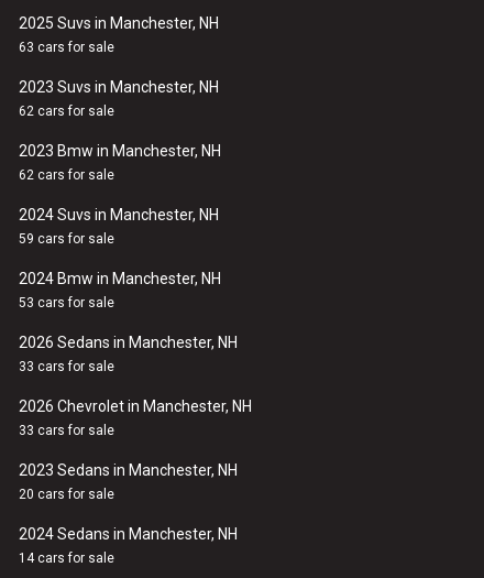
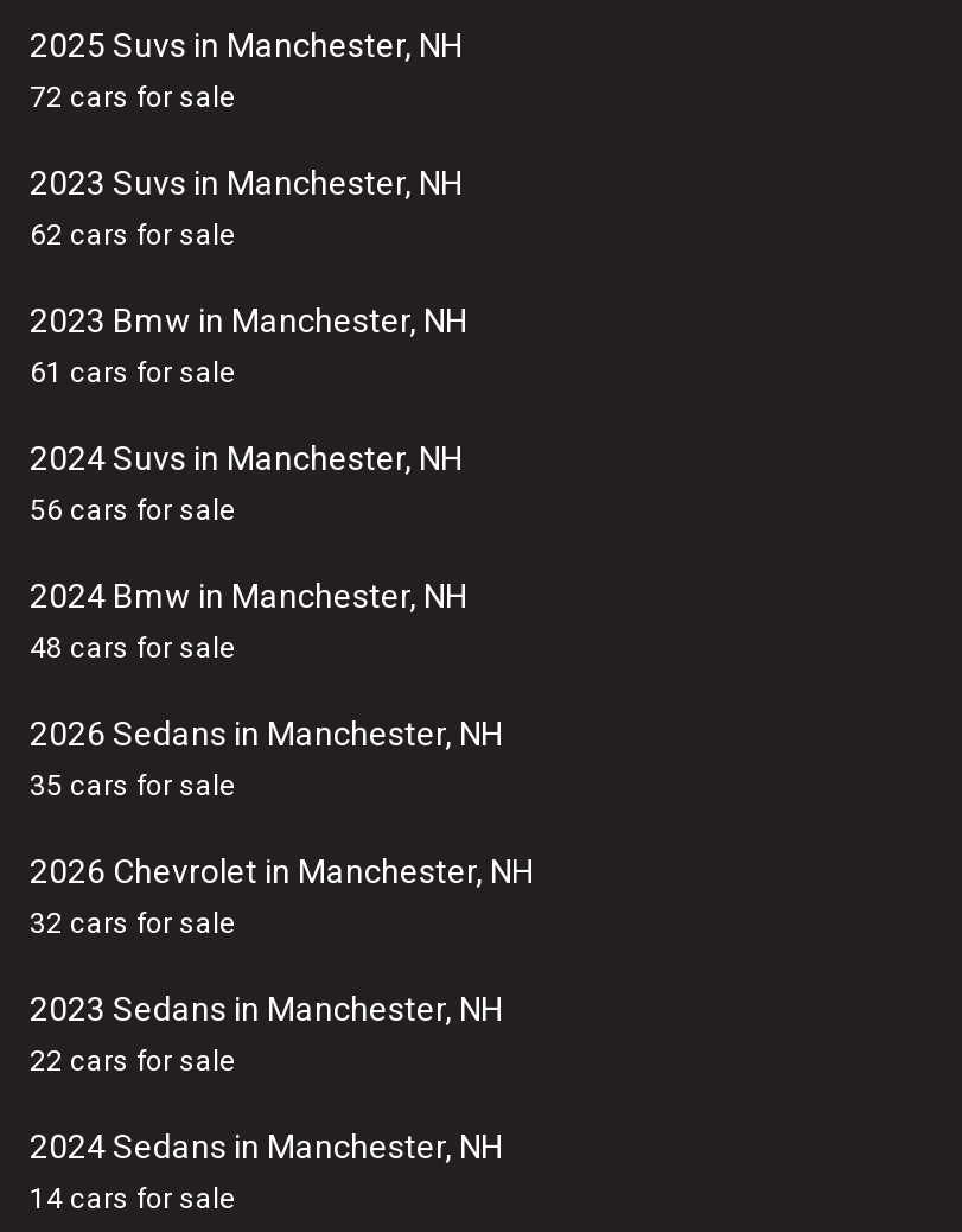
- 63 cars for sale
+ 72 cars for sale

- 62 cars for sale
+ 61 cars for sale

- 59 cars for sale
+ 56 cars for sale

- 53 cars for sale
+ 48 cars for sale

- 33 cars for sale
+ 35 cars for sale

- 33 cars for sale
+ 32 cars for sale

- 20 cars for sale
+ 22 cars for sale
